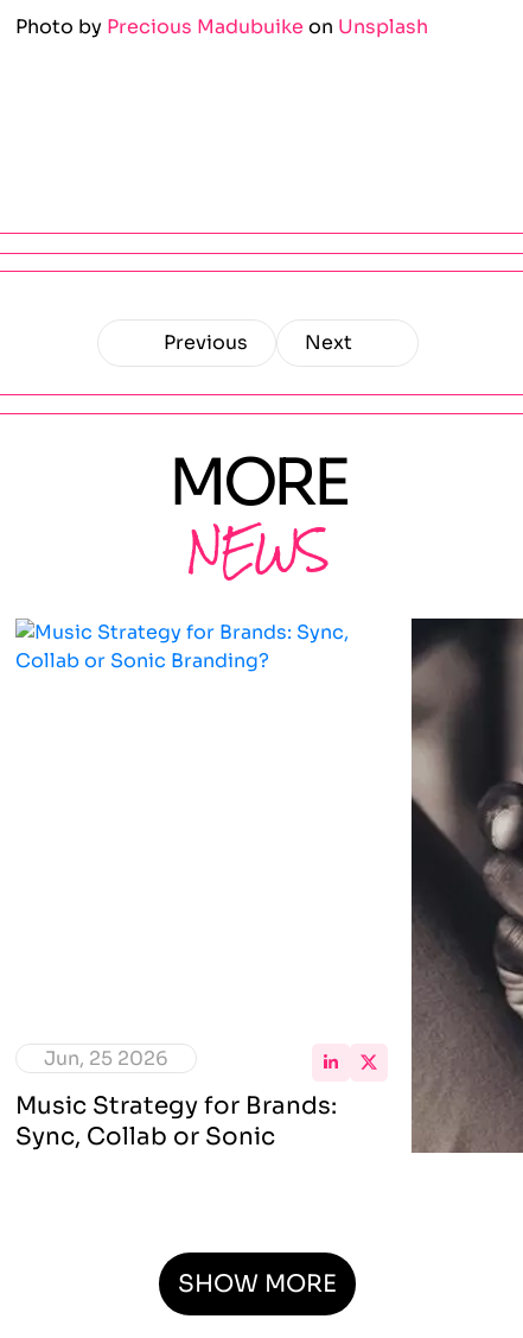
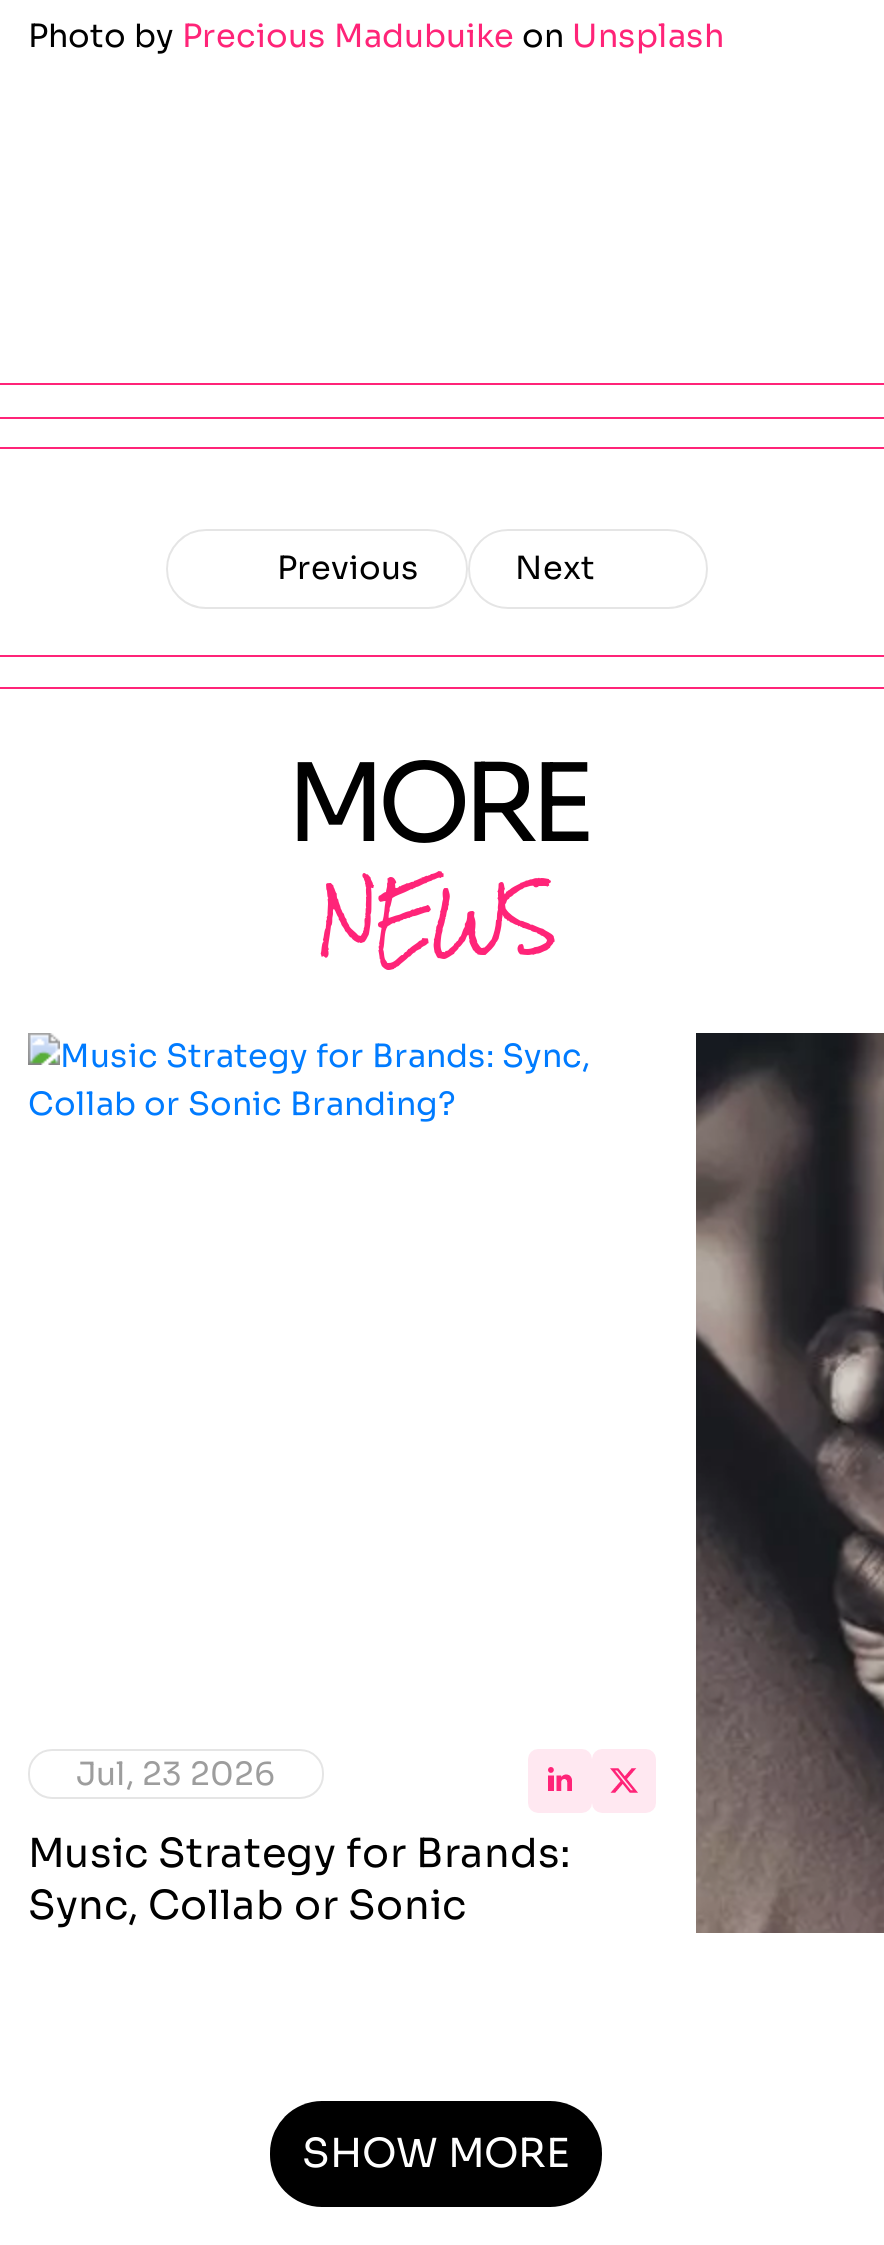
- Jun, 25 2026
+ Jul, 23 2026
